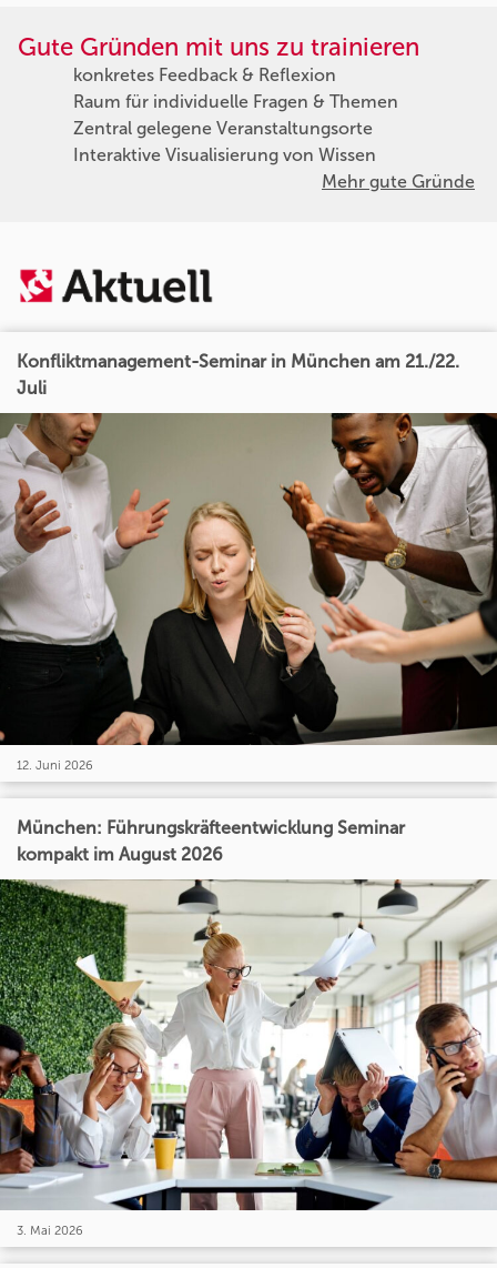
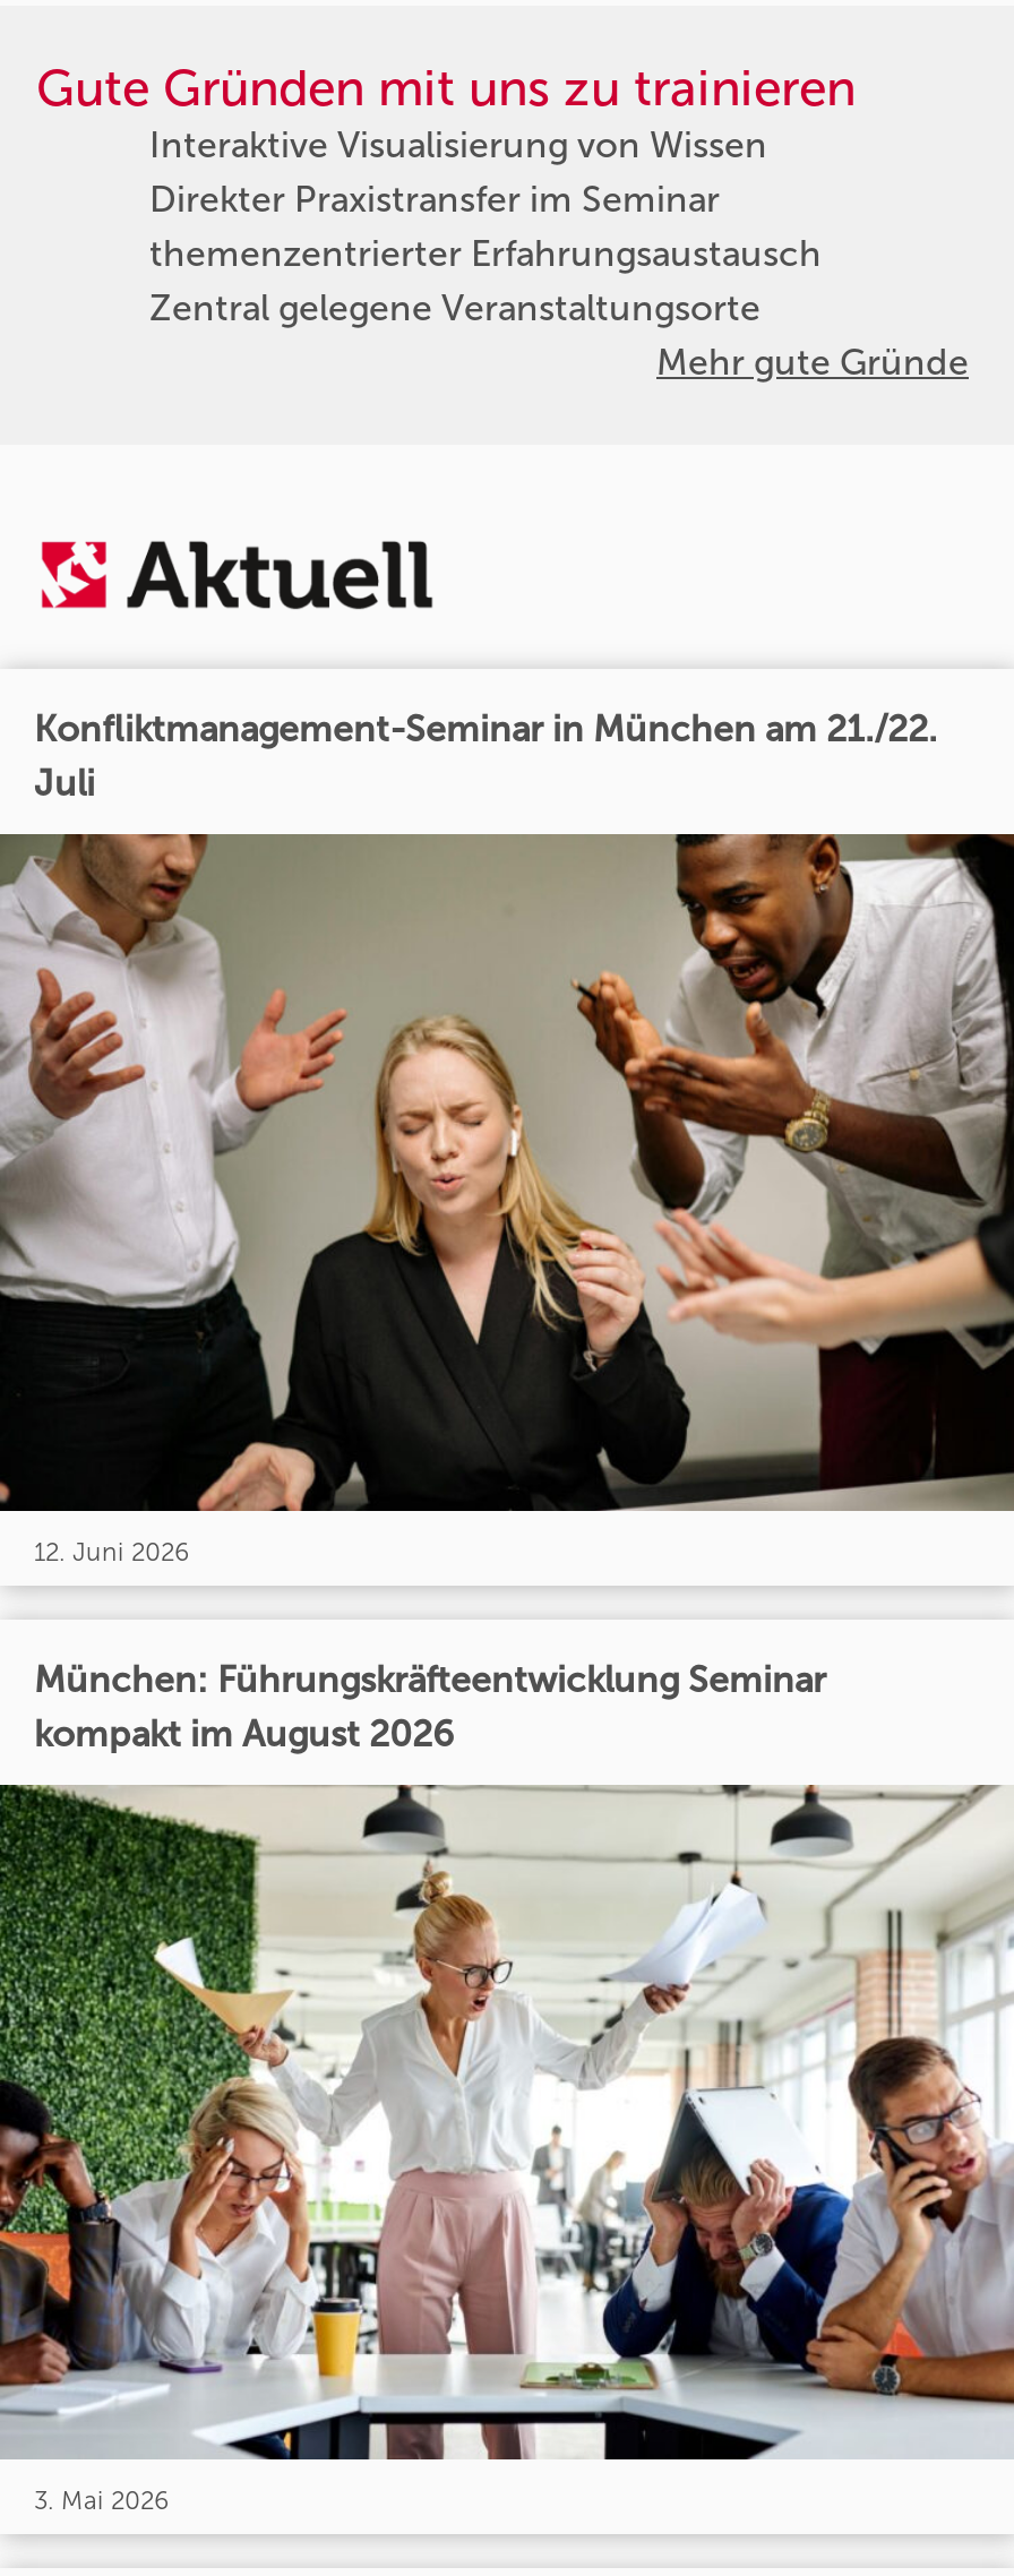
- konkretes Feedback & Reflexion
- Raum für individuelle Fragen & Themen
+ Direkter Praxistransfer im Seminar
+ themenzentrierter Erfahrungsaustausch

moved down: Zentral gelegene Veranstaltungsorte

moved up: Interaktive Visualisierung von Wissen
